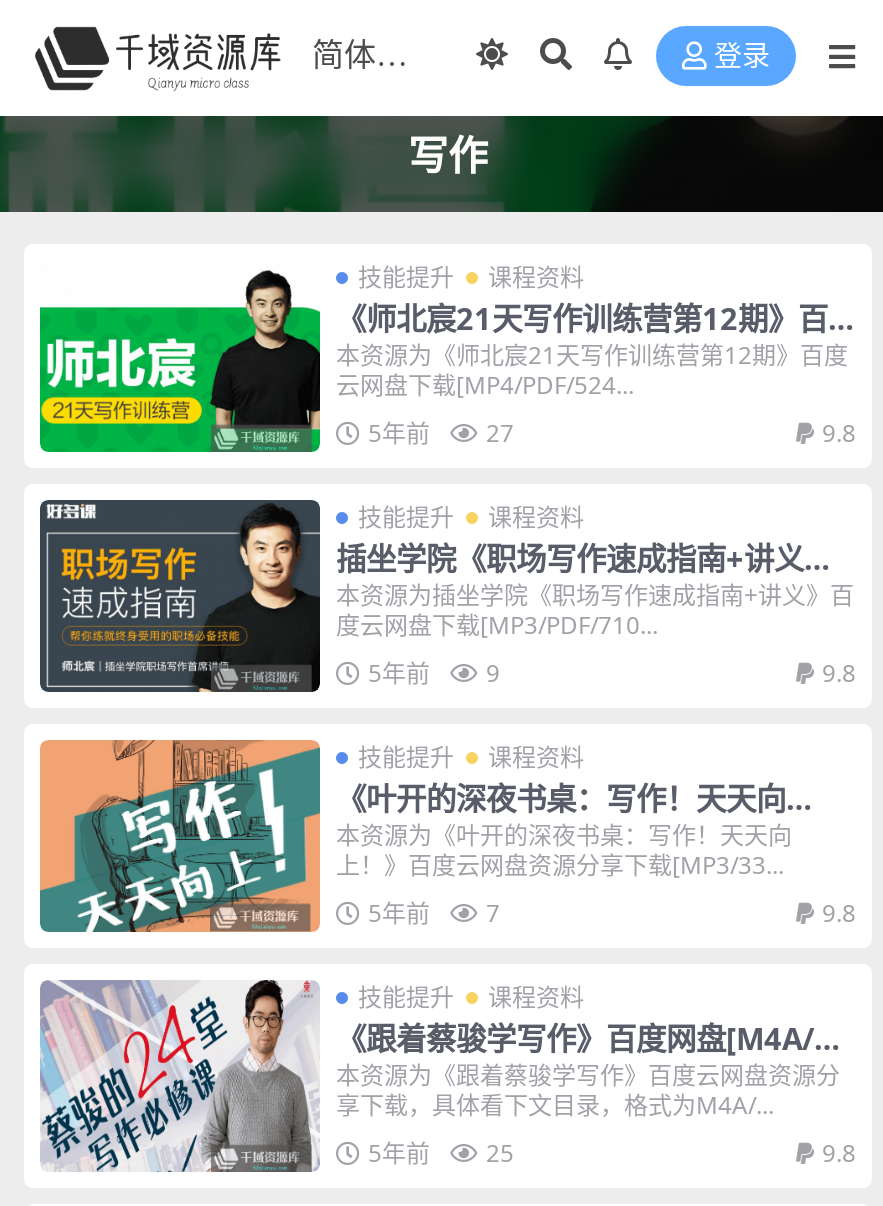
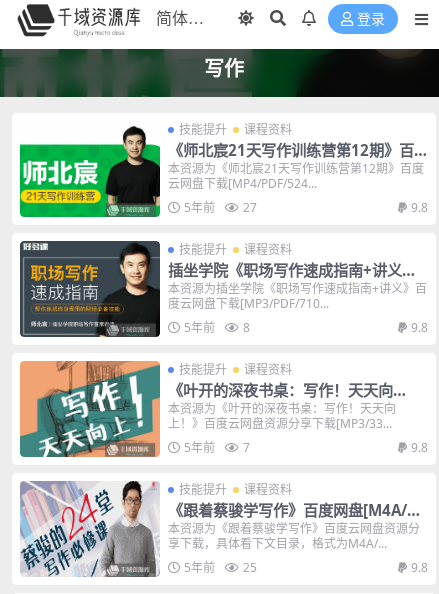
- 5年前 9
+ 5年前 8
